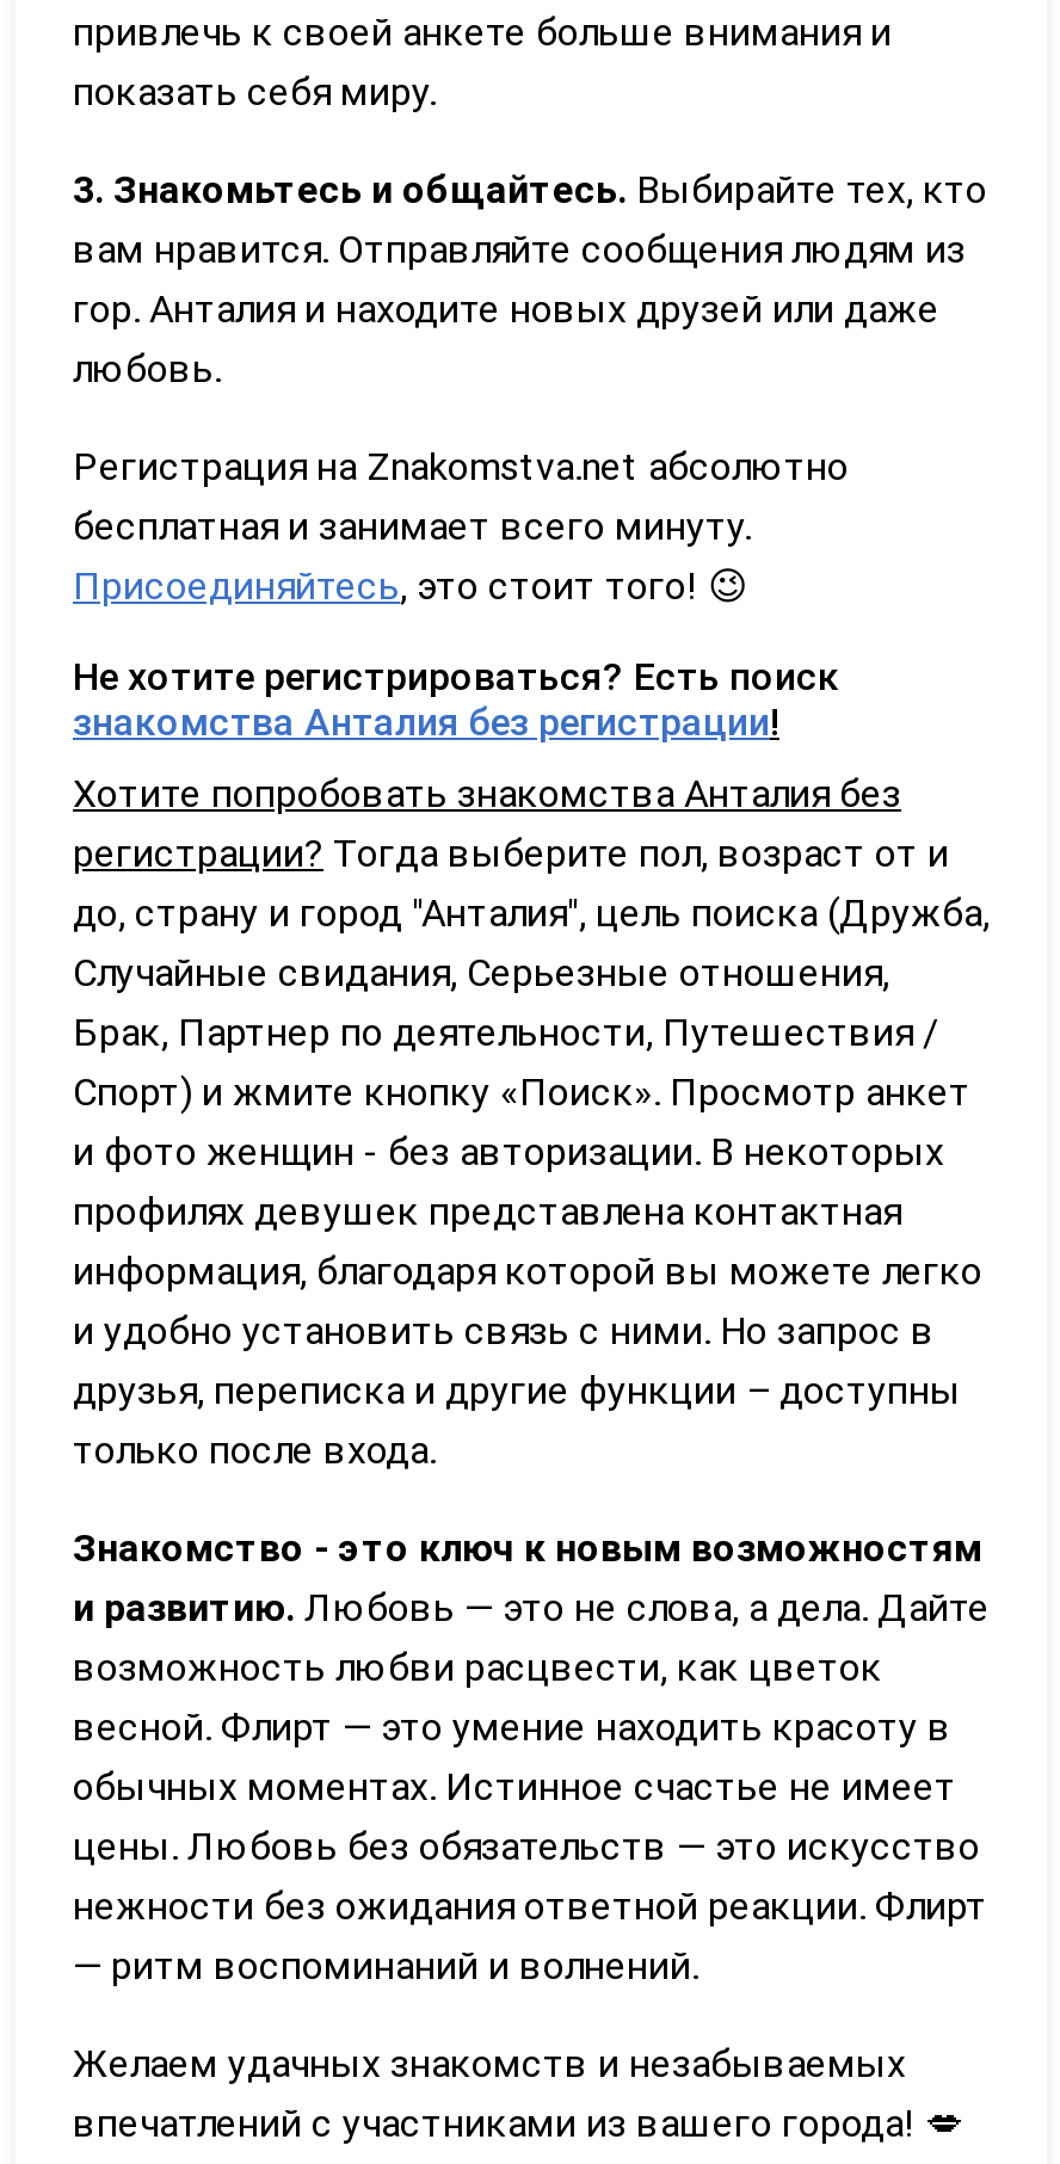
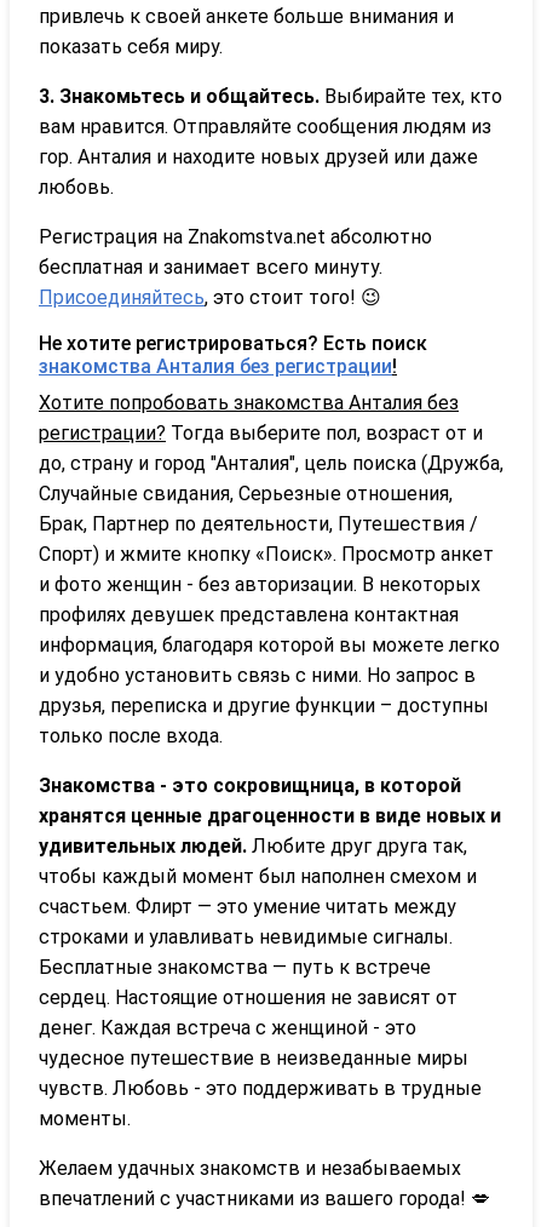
- Знакомство - это ключ к новым возможностям
- и развитию. Любовь — это не слова, а дела. Дайте
- возможность любви расцвести, как цветок
- весной. Флирт — это умение находить красоту в
- обычных моментах. Истинное счастье не имеет
- цены. Любовь без обязательств — это искусство
- нежности без ожидания ответной реакции. Флирт
- — ритм воспоминаний и волнений.
+ Знакомства - это сокровищница, в которой
+ хранятся ценные драгоценности в виде новых и
+ удивительных людей. Любите друг друга так,
+ чтобы каждый момент был наполнен смехом и
+ счастьем. Флирт — это умение читать между
+ строками и улавливать невидимые сигналы.
+ Бесплатные знакомства — путь к встрече
+ сердец. Настоящие отношения не зависят от
+ денег. Каждая встреча с женщиной - это
+ чудесное путешествие в неизведанные миры
+ чувств. Любовь - это поддерживать в трудные
+ моменты.
